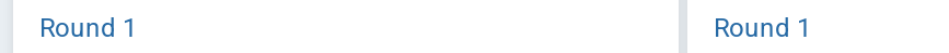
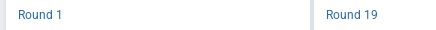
- Round 1
+ Round 19
